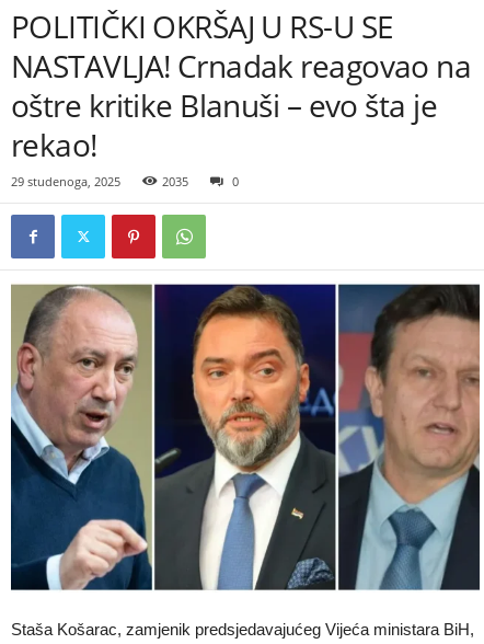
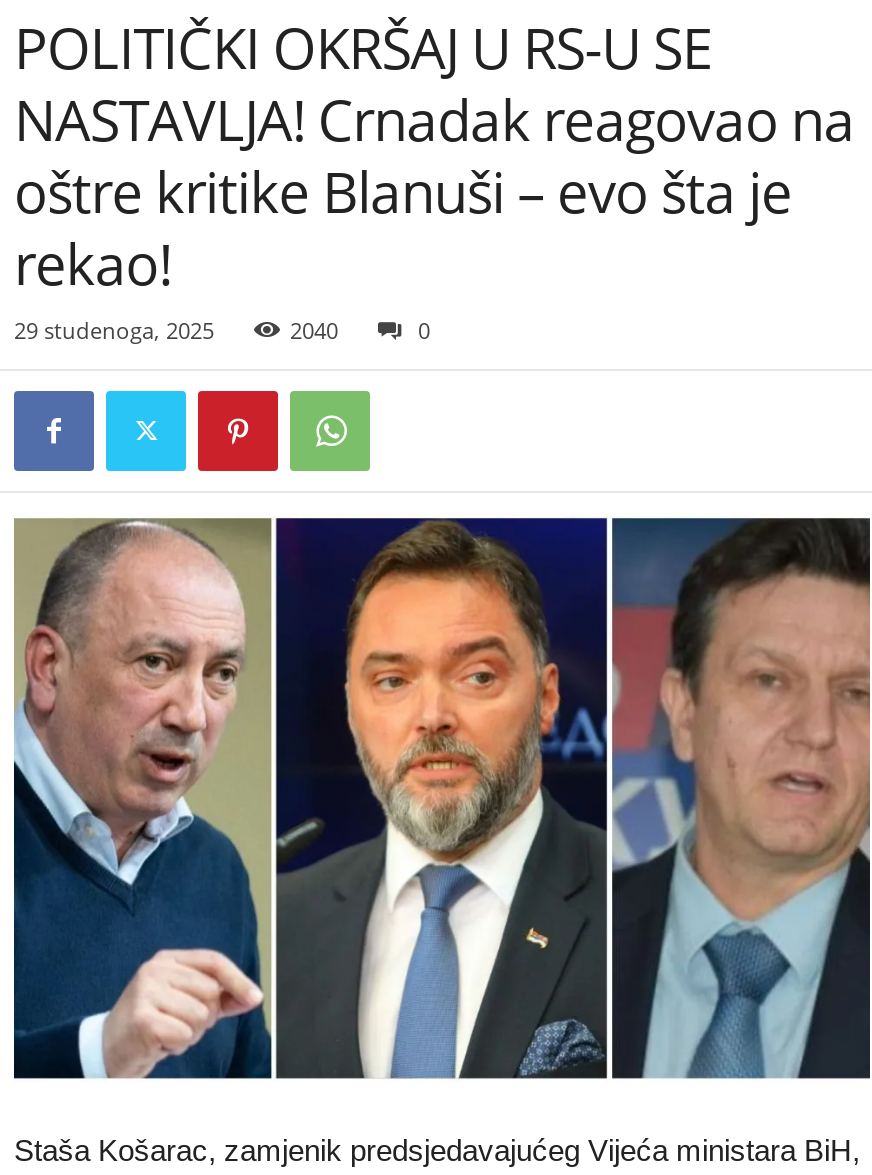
- 2035
+ 2040
